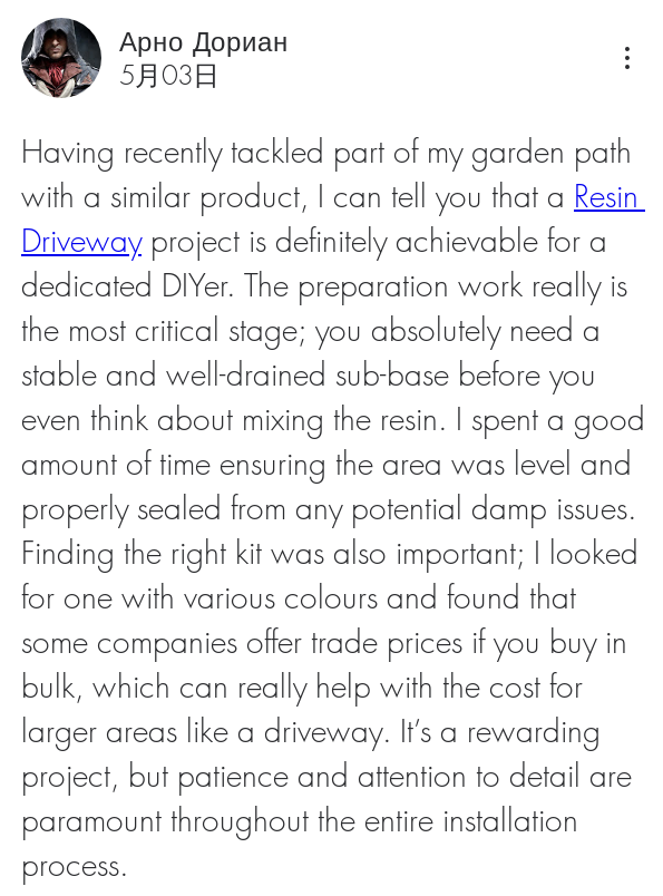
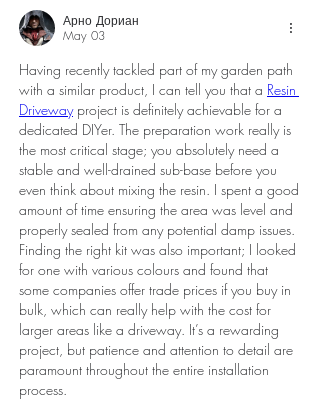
- 5月03日
+ May 03
